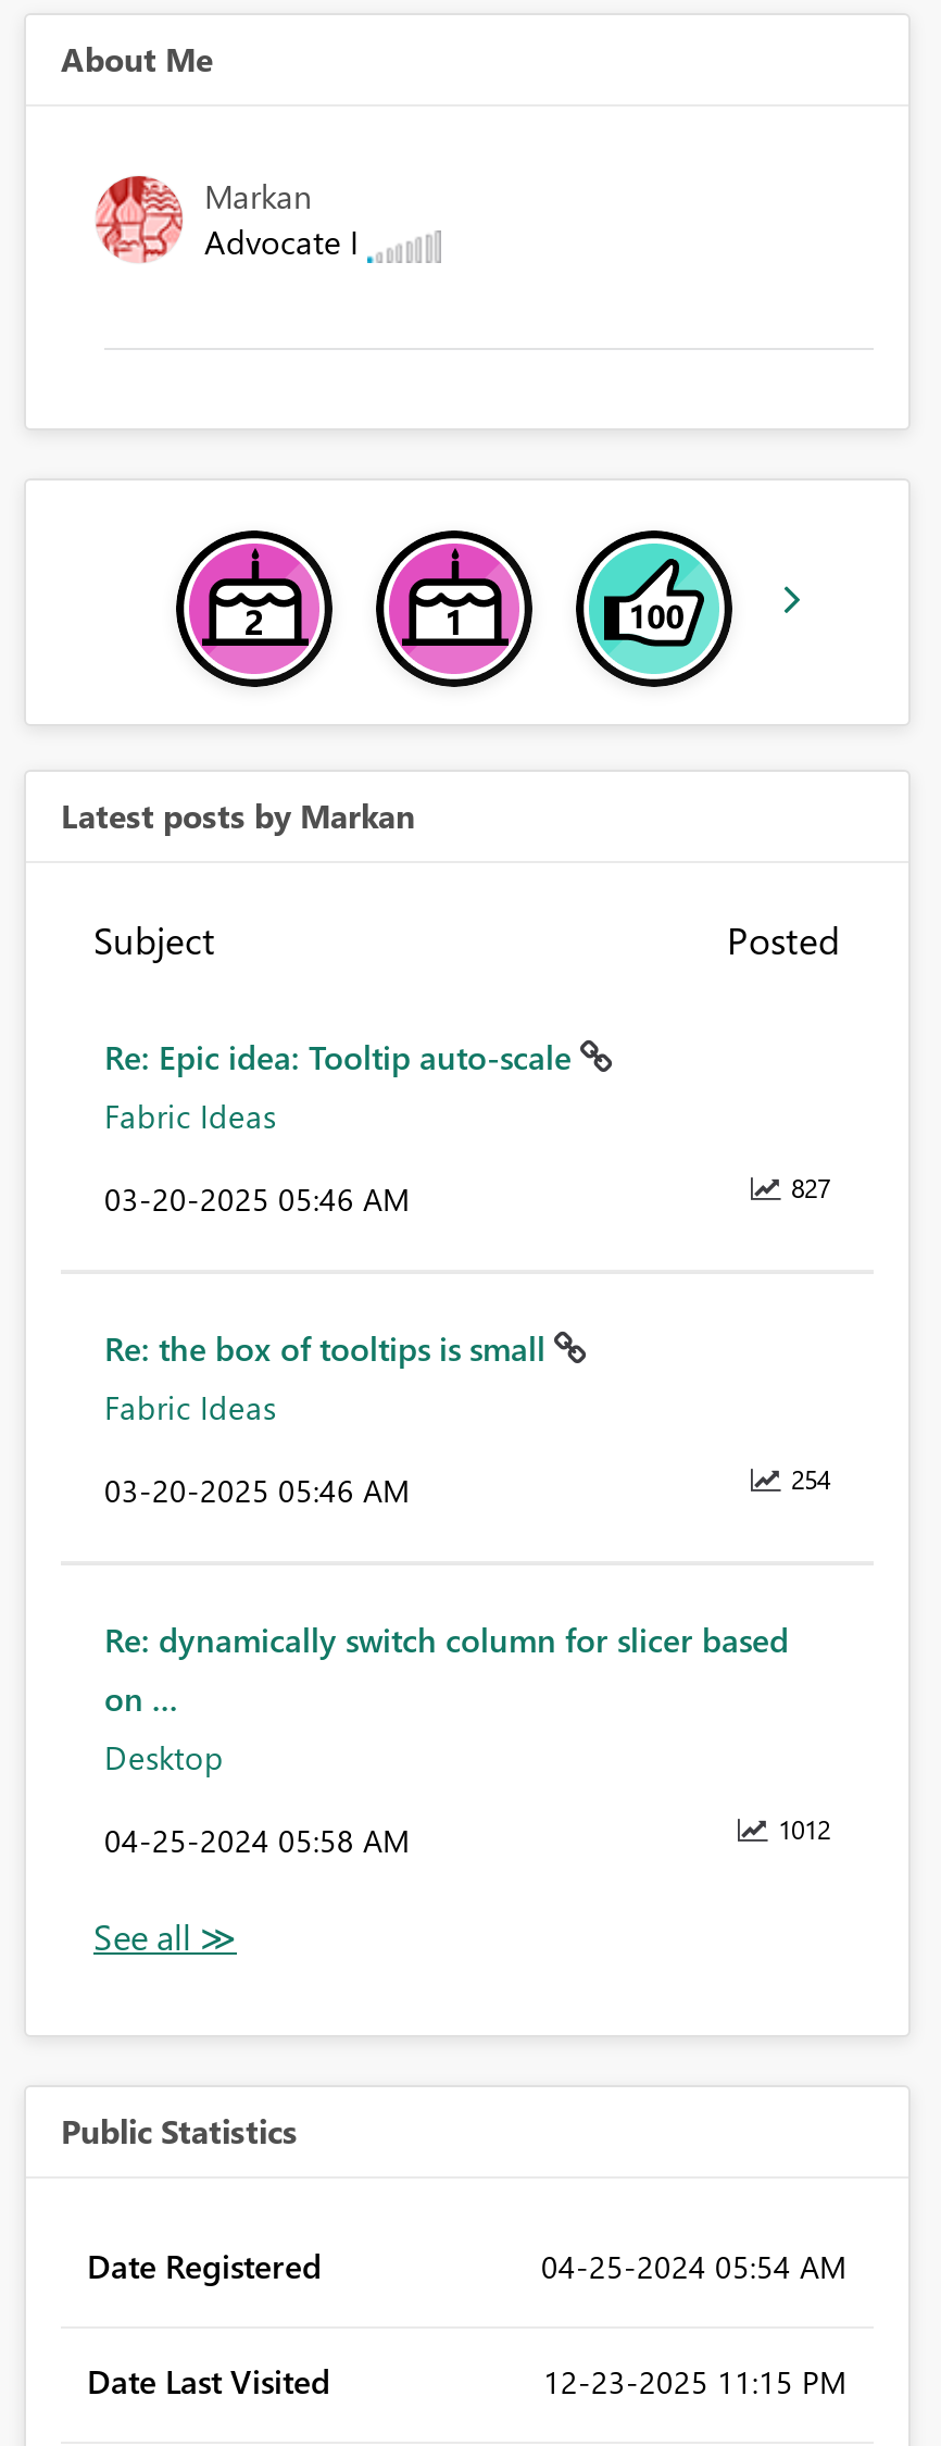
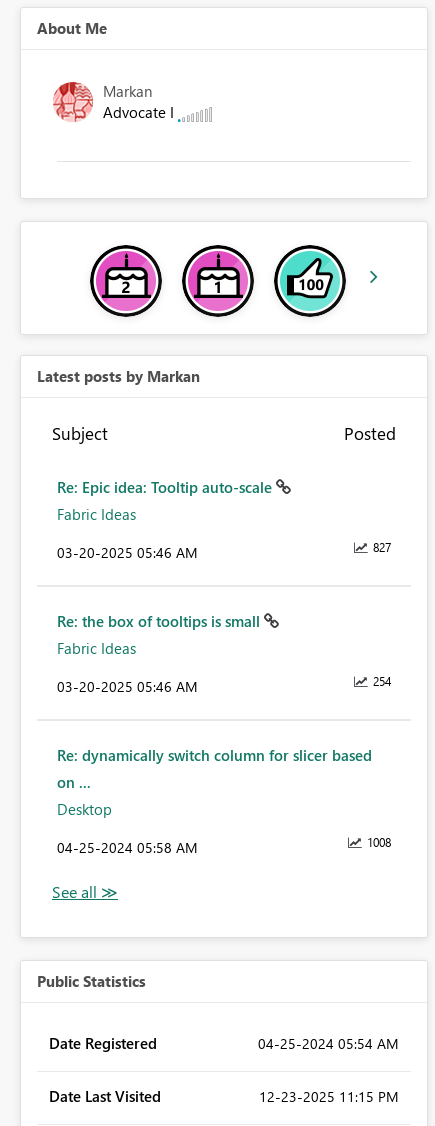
- 1012
+ 1008
